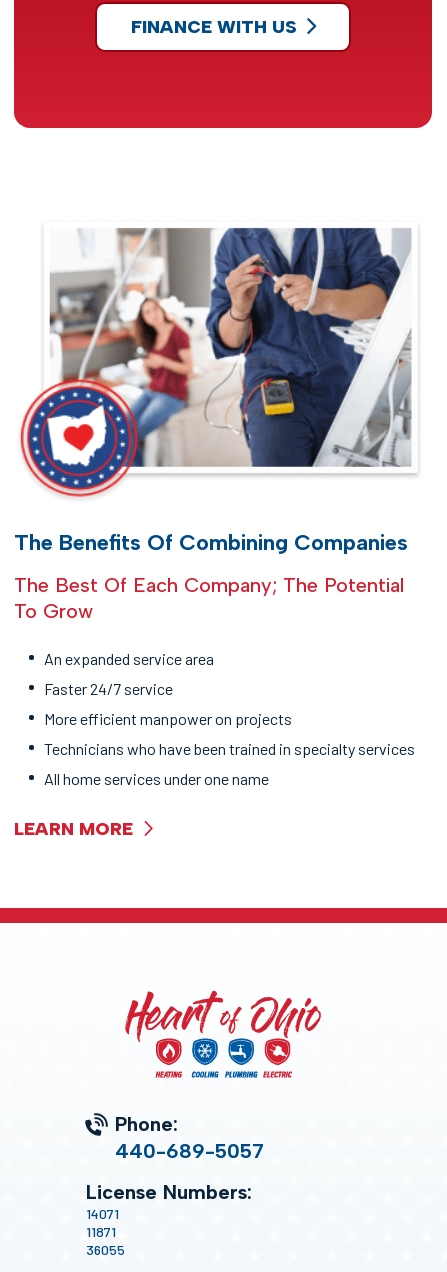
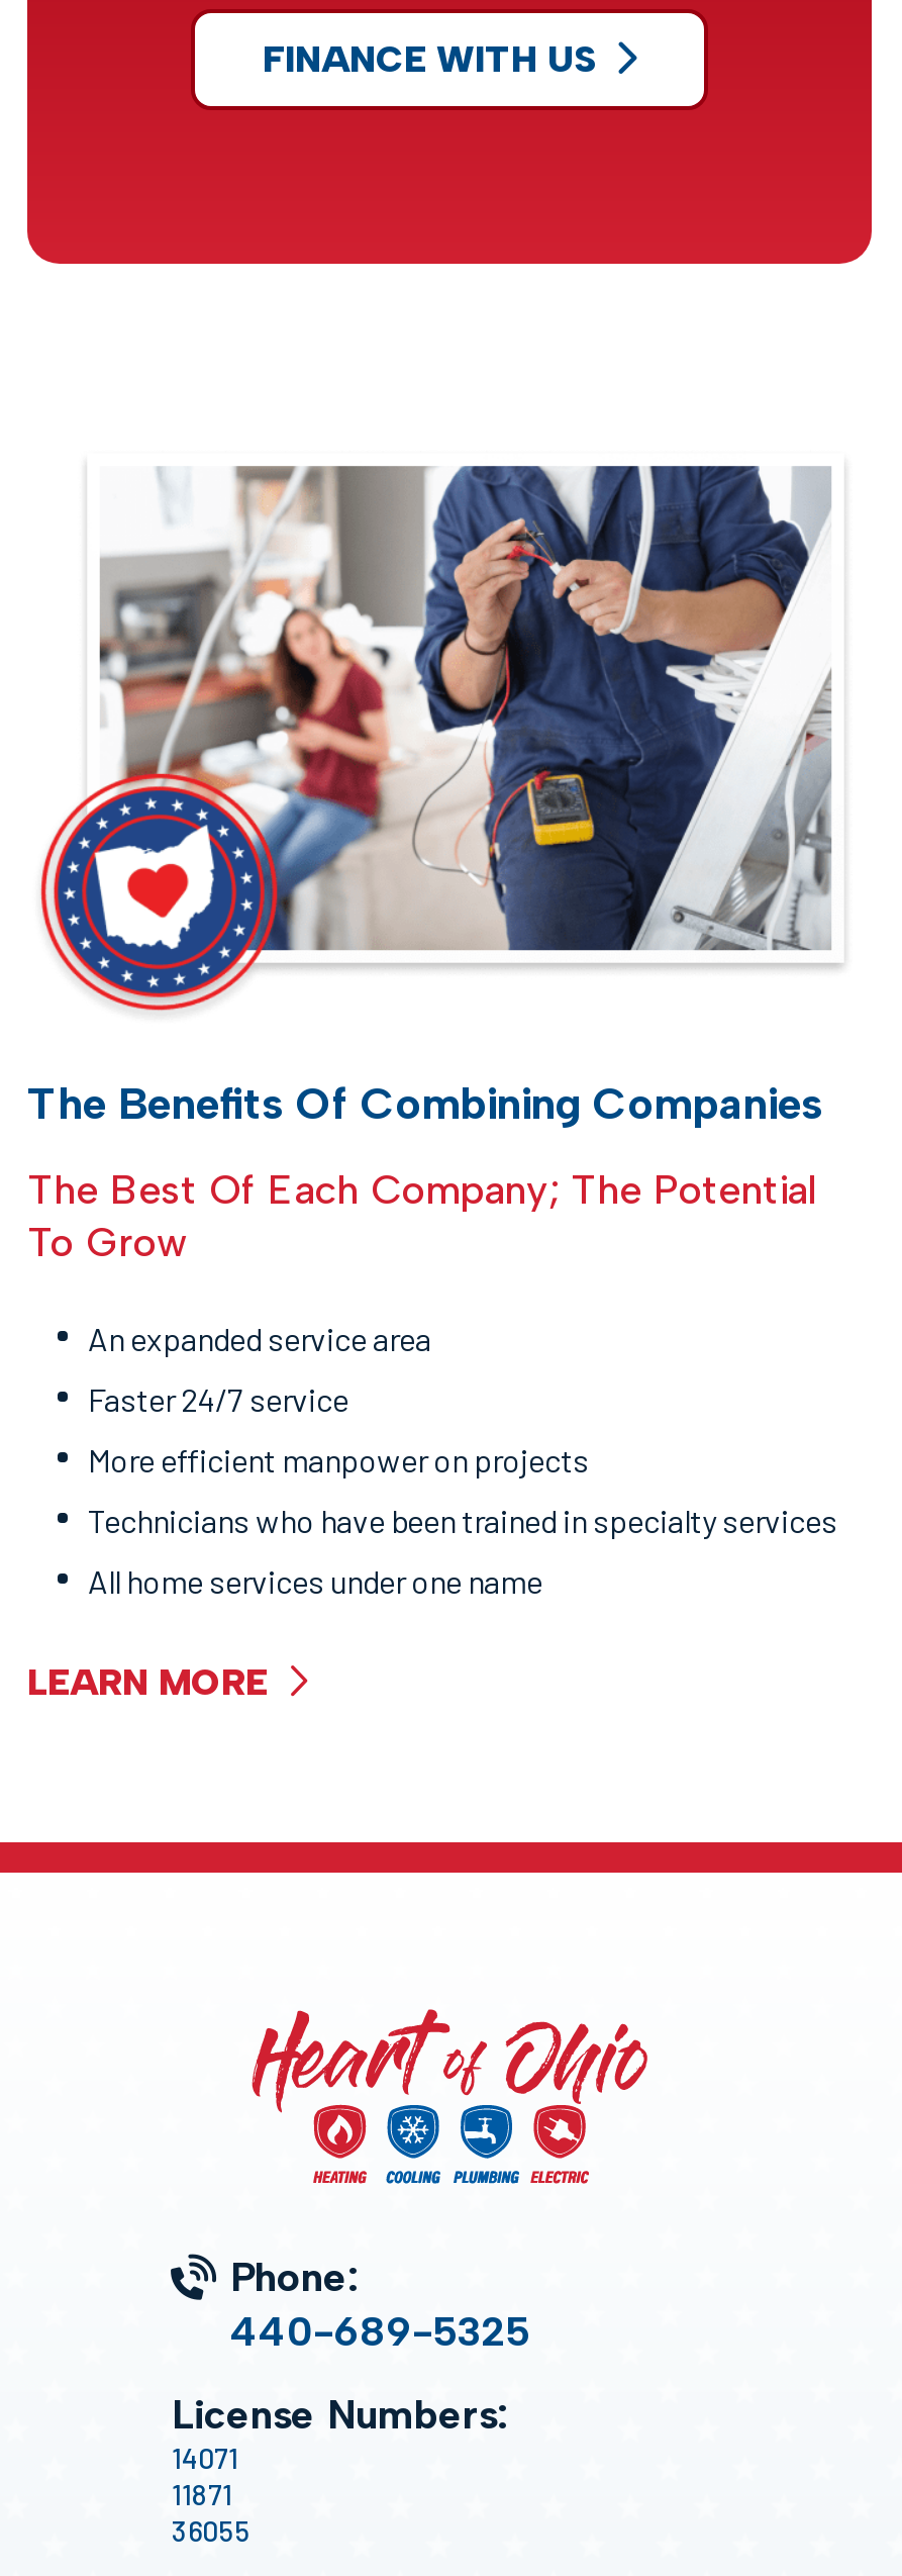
- 440-689-5057
+ 440-689-5325
